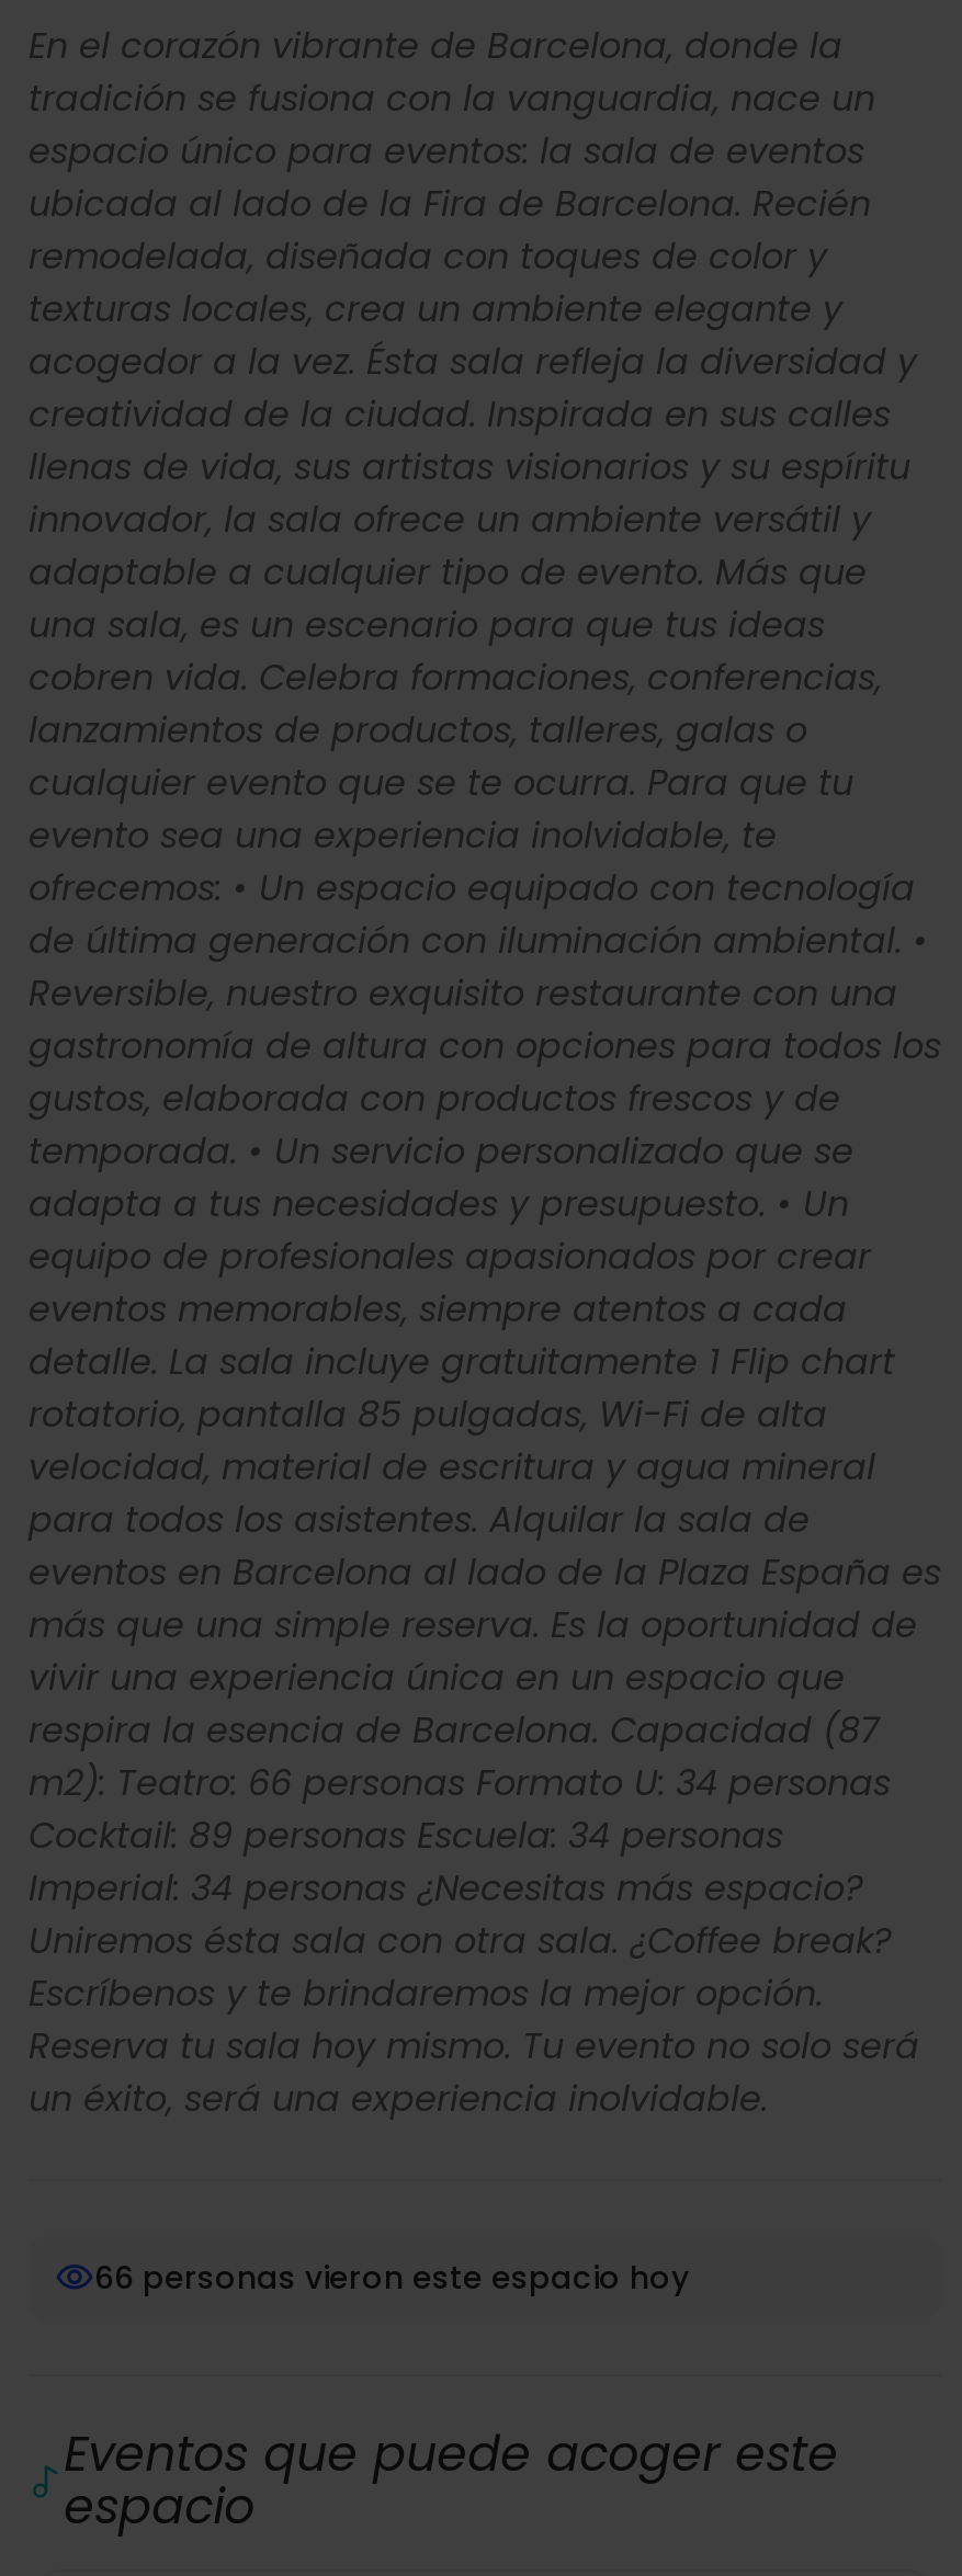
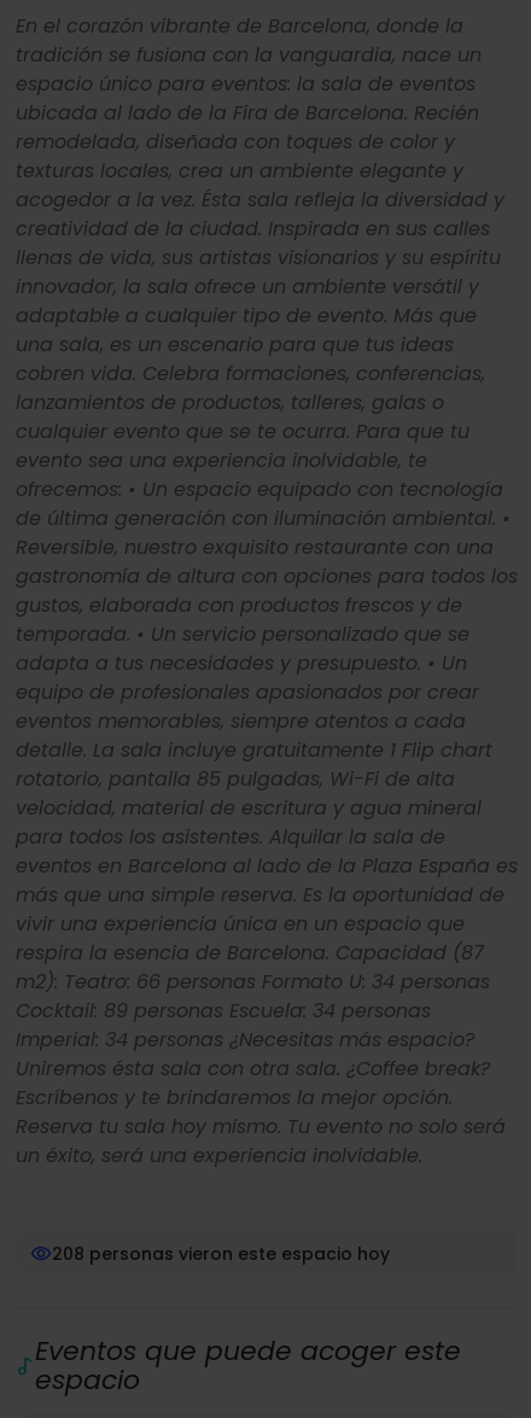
- 66 personas vieron este espacio hoy
+ 208 personas vieron este espacio hoy
